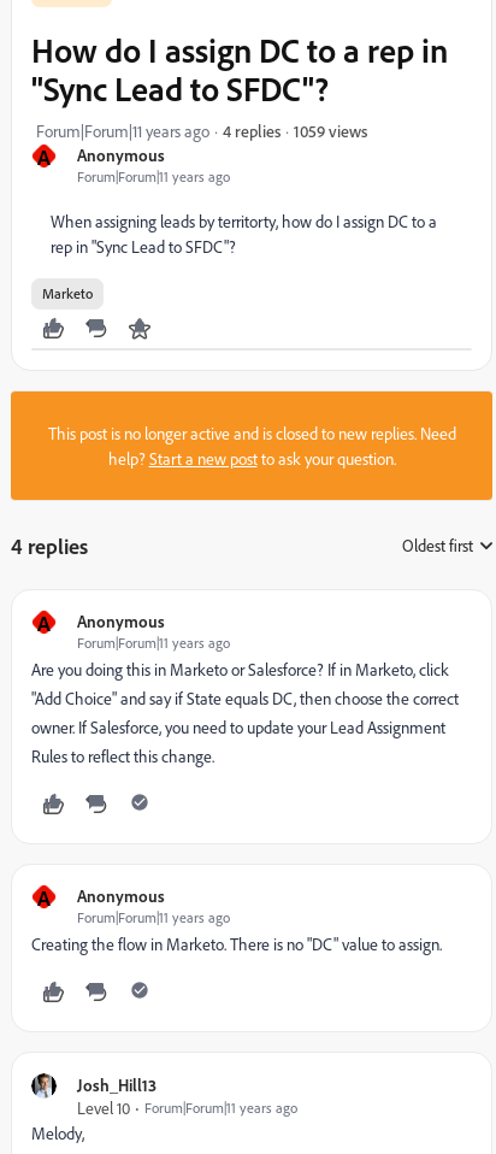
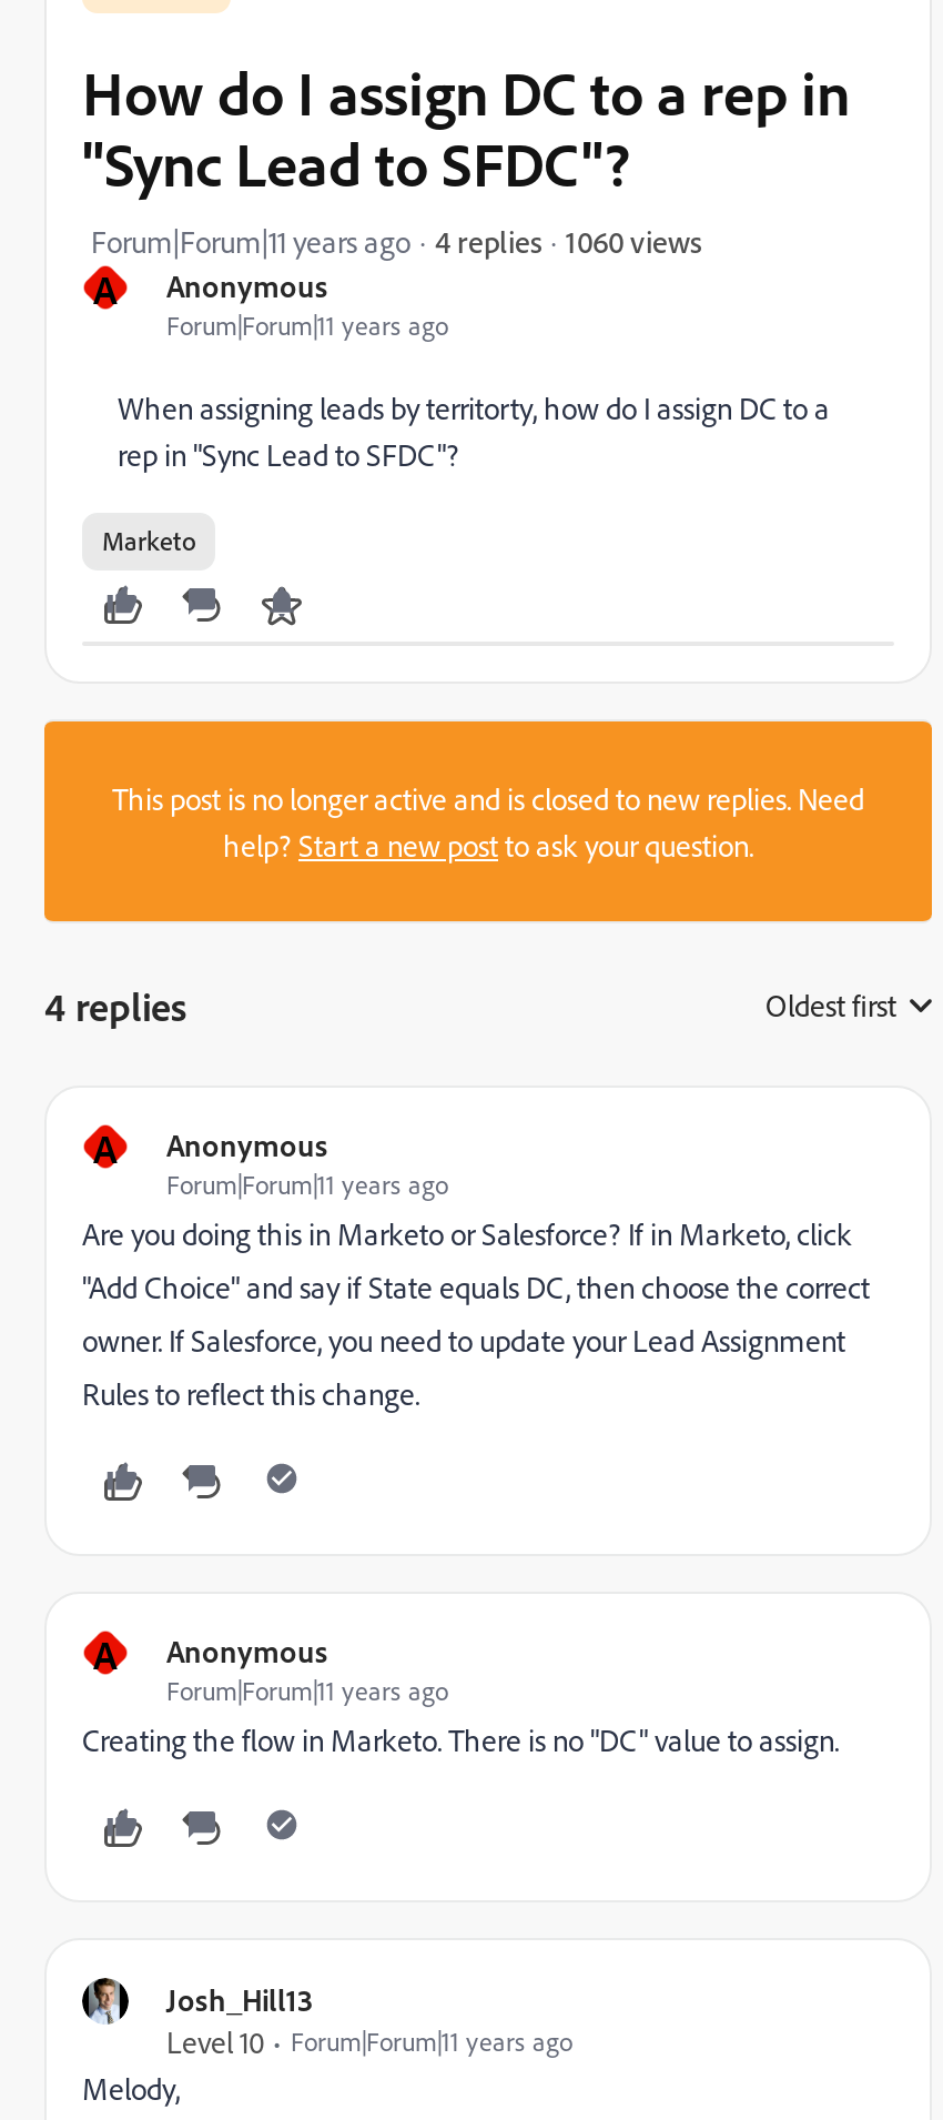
- 1059 views
+ 1060 views
